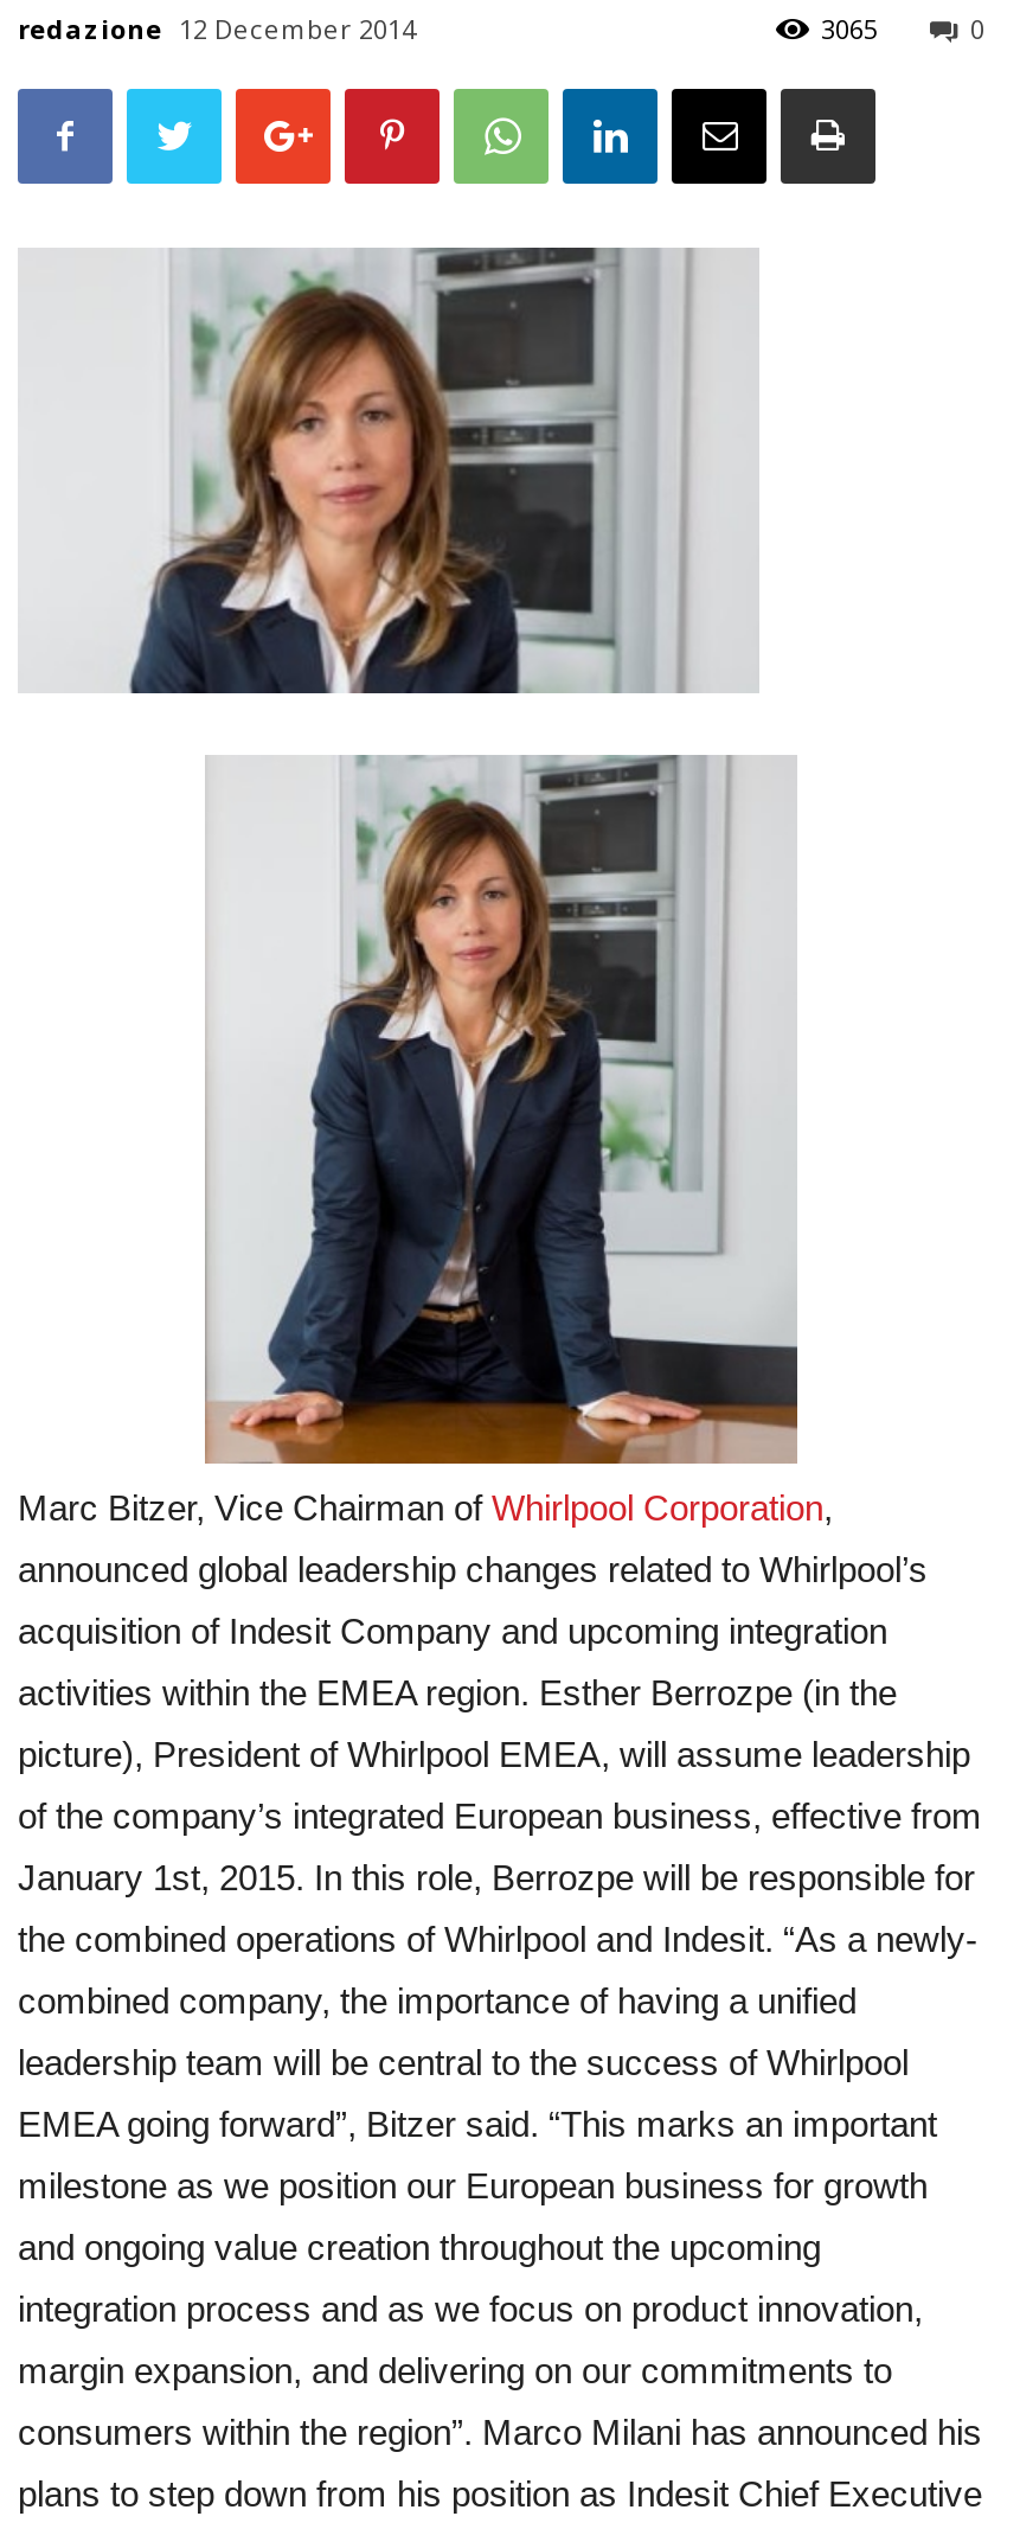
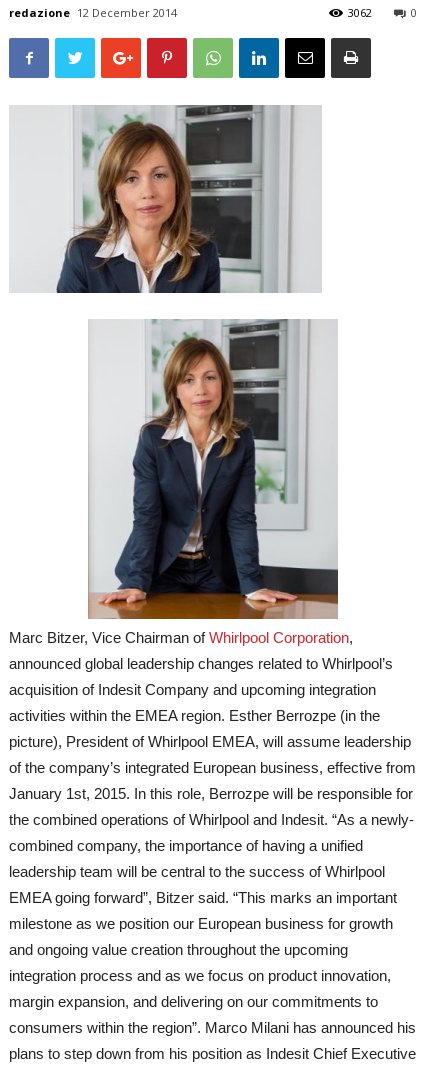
- 3065
+ 3062
